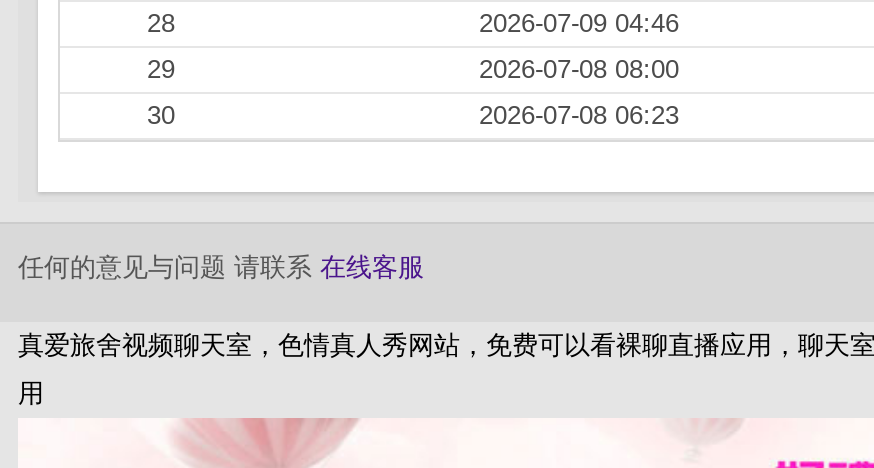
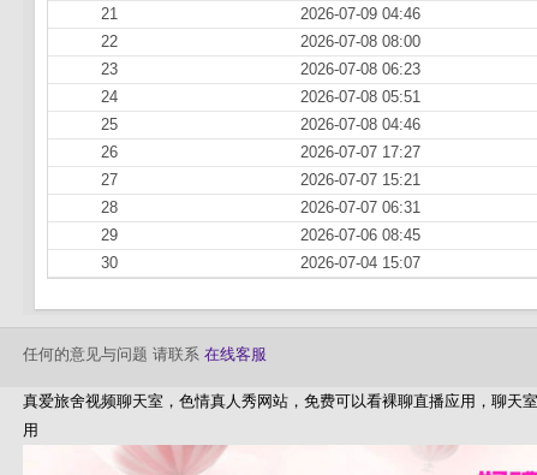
- 28
+ 21

- 29
+ 22

- 30
+ 23

+ 24
+ 2026-07-08 05:51
+ 25
+ 2026-07-08 04:46
+ 26
+ 2026-07-07 17:27
+ 27
+ 2026-07-07 15:21
+ 28
+ 2026-07-07 06:31
+ 29
+ 2026-07-06 08:45
+ 30
+ 2026-07-04 15:07
